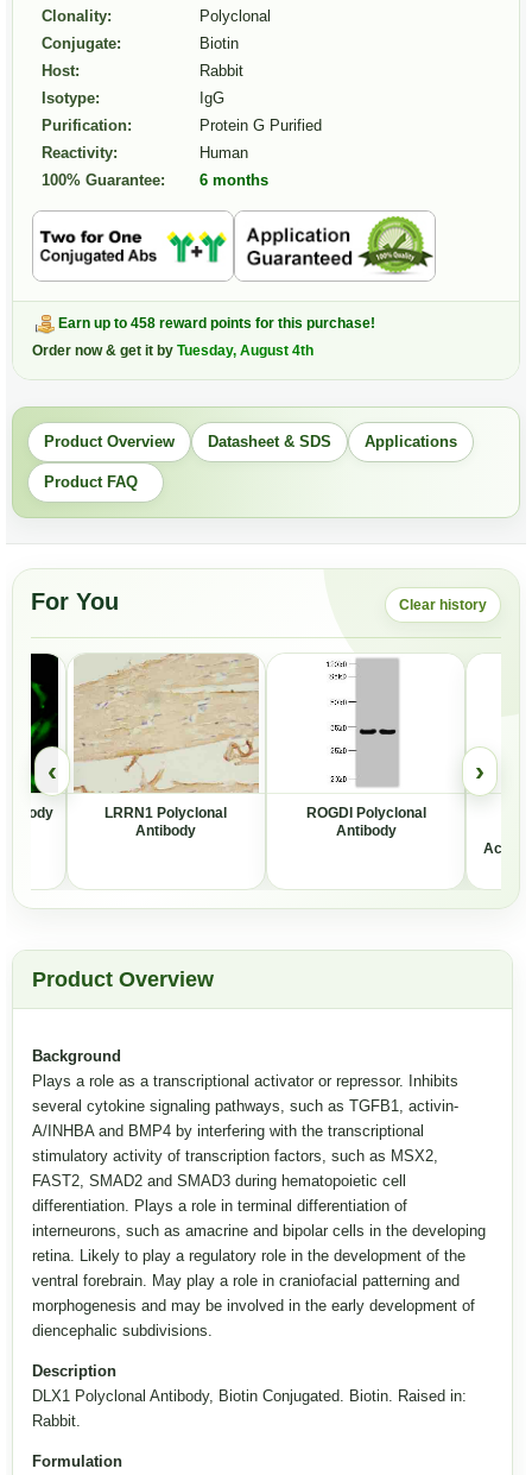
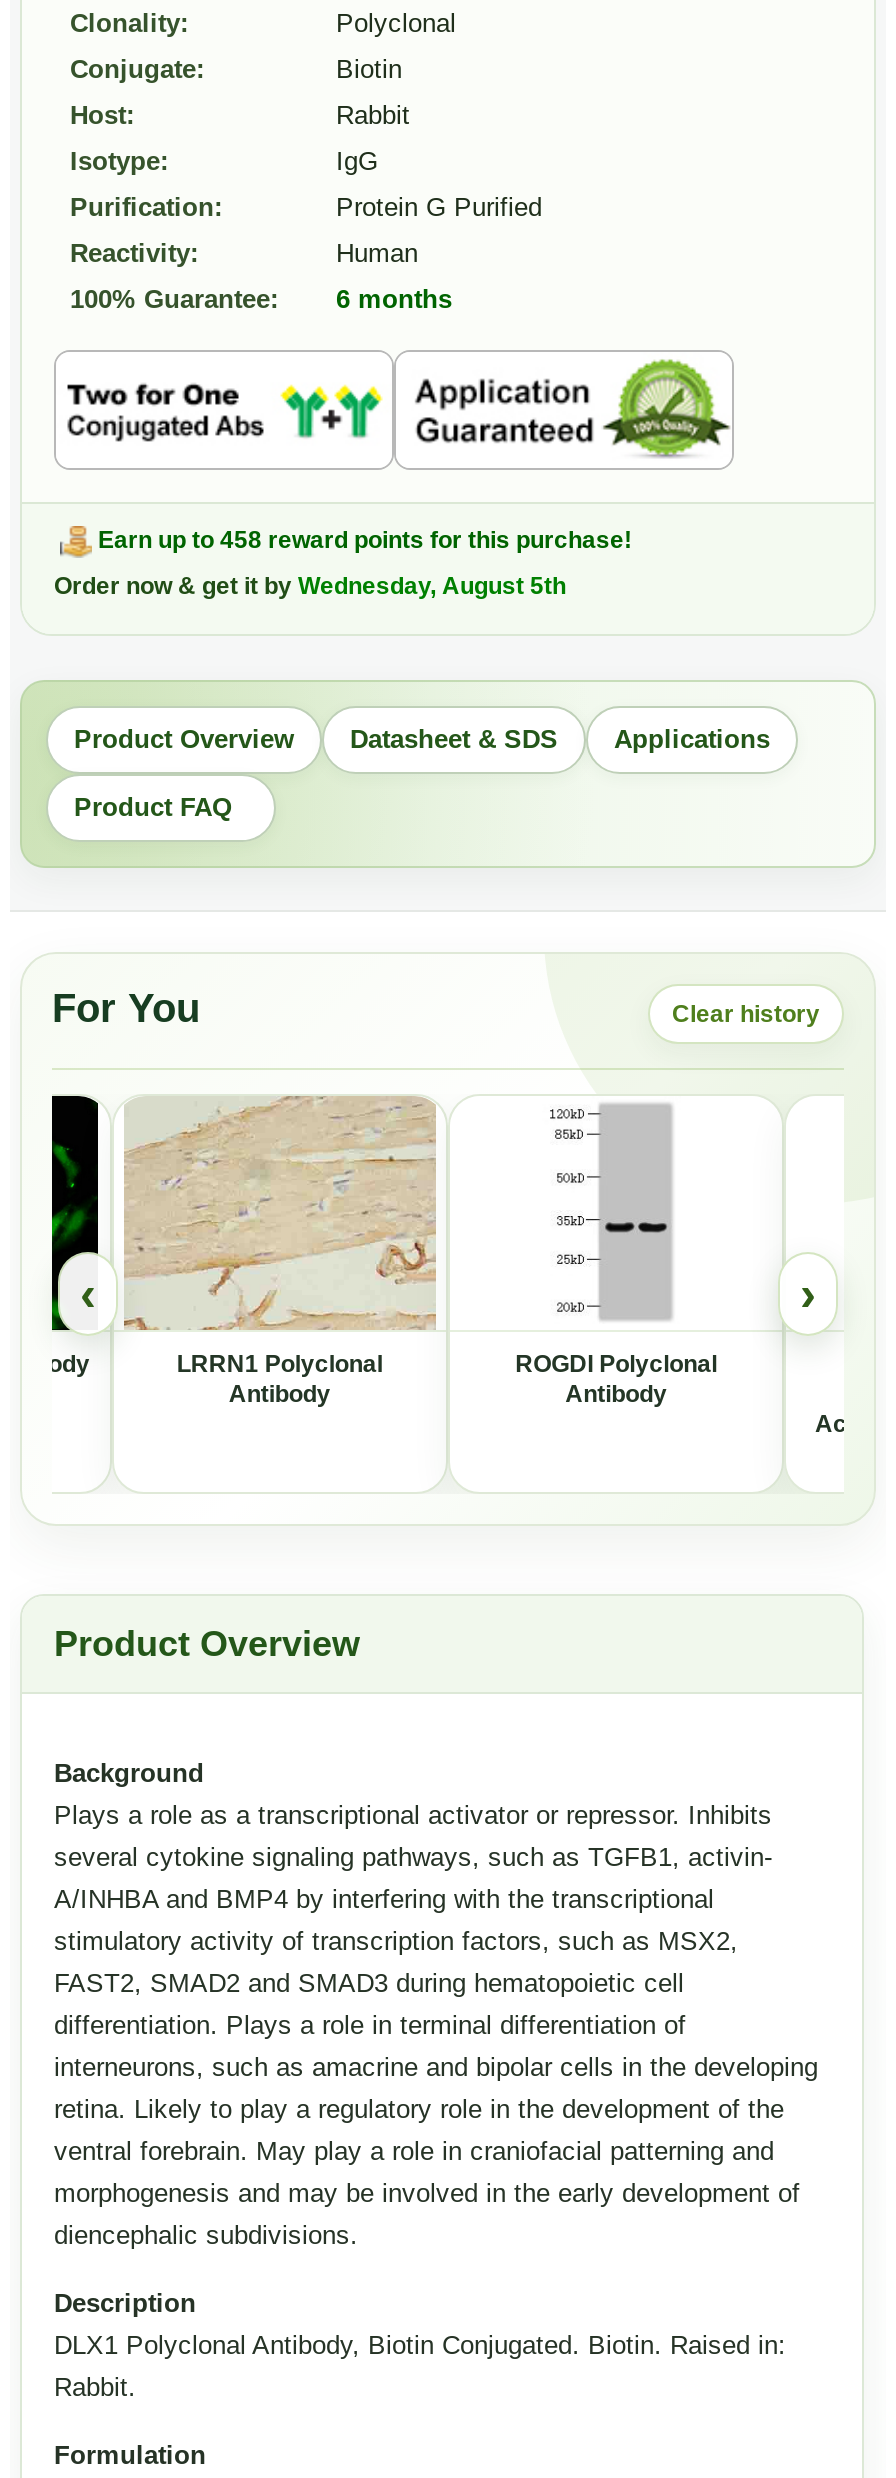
- Order now & get it by Tuesday, August 4th
+ Order now & get it by Wednesday, August 5th
